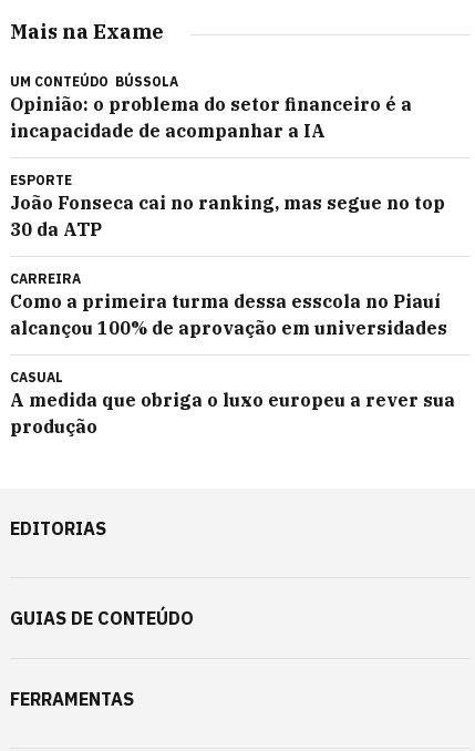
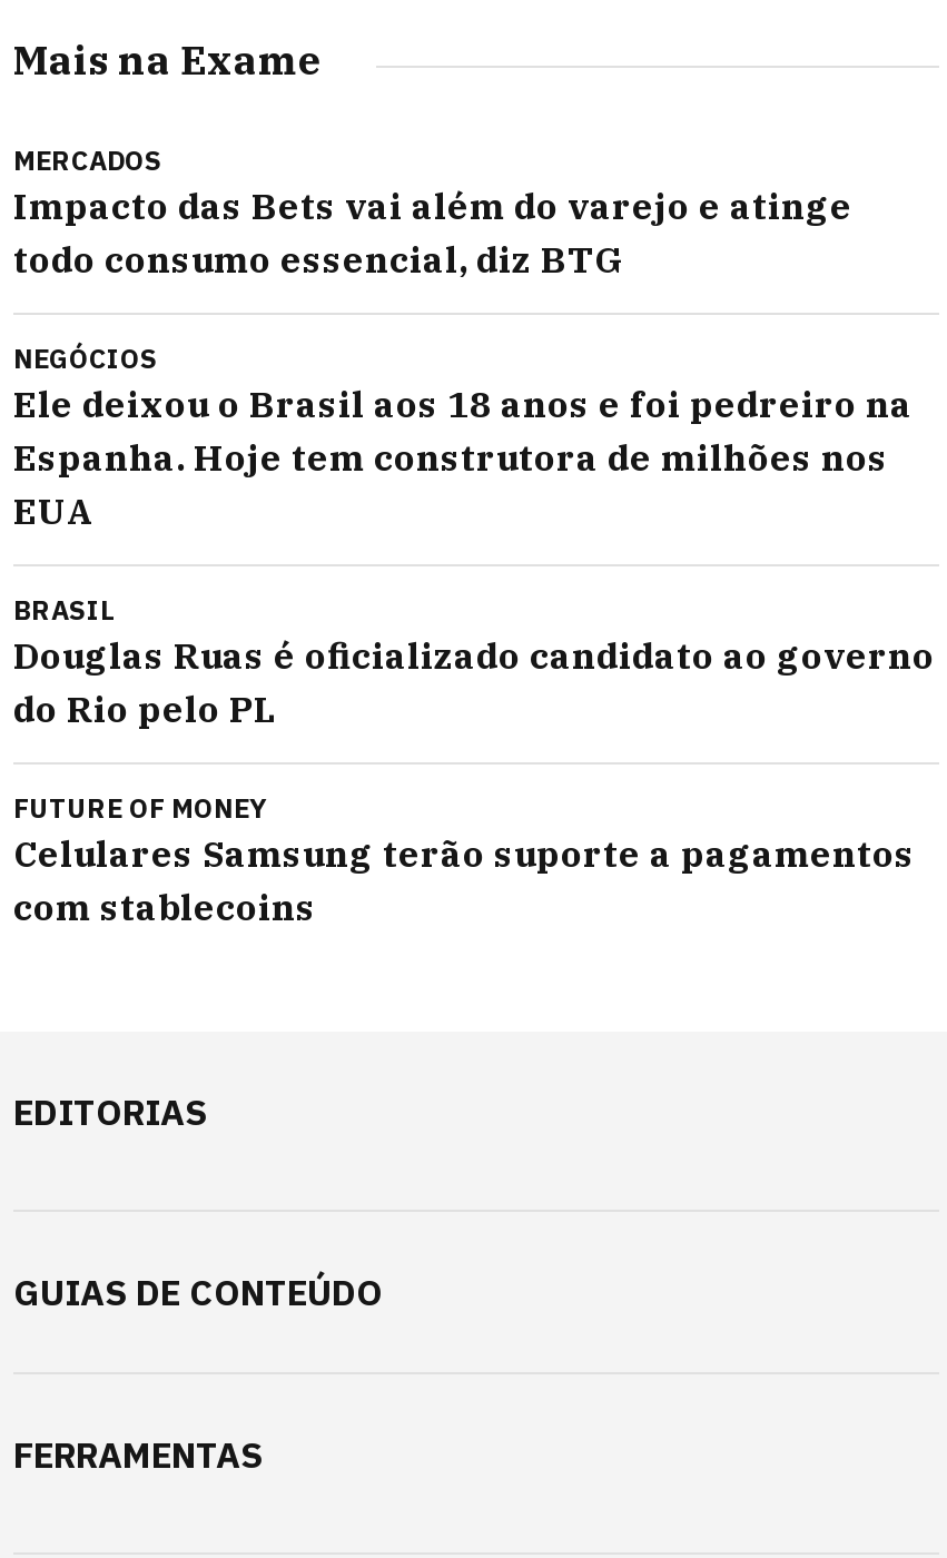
- UM CONTEÚDO BÚSSOLA
- Opinião: o problema do setor financeiro é a
- incapacidade de acompanhar a IA
+ MERCADOS
+ Impacto das Bets vai além do varejo e atinge
+ todo consumo essencial, diz BTG

- ESPORTE
- João Fonseca cai no ranking, mas segue no top
- 30 da ATP
+ NEGÓCIOS
+ Ele deixou o Brasil aos 18 anos e foi pedreiro na
+ Espanha. Hoje tem construtora de milhões nos
+ EUA

- CARREIRA
- Como a primeira turma dessa esscola no Piauí
- alcançou 100% de aprovação em universidades
+ BRASIL
+ Douglas Ruas é oficializado candidato ao governo
+ do Rio pelo PL

- CASUAL
- A medida que obriga o luxo europeu a rever sua
- produção
+ FUTURE OF MONEY
+ Celulares Samsung terão suporte a pagamentos
+ com stablecoins
